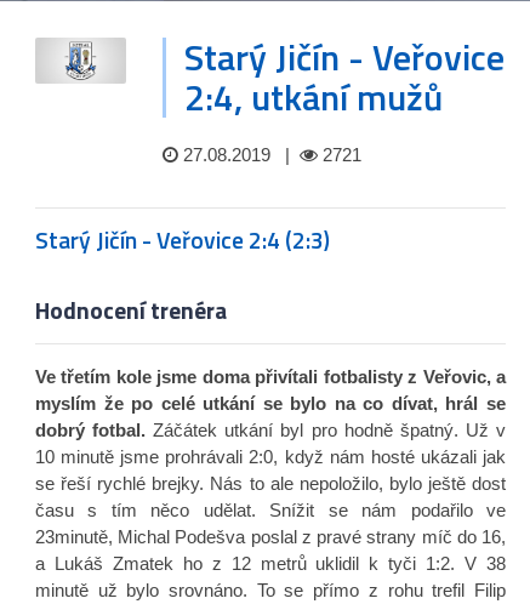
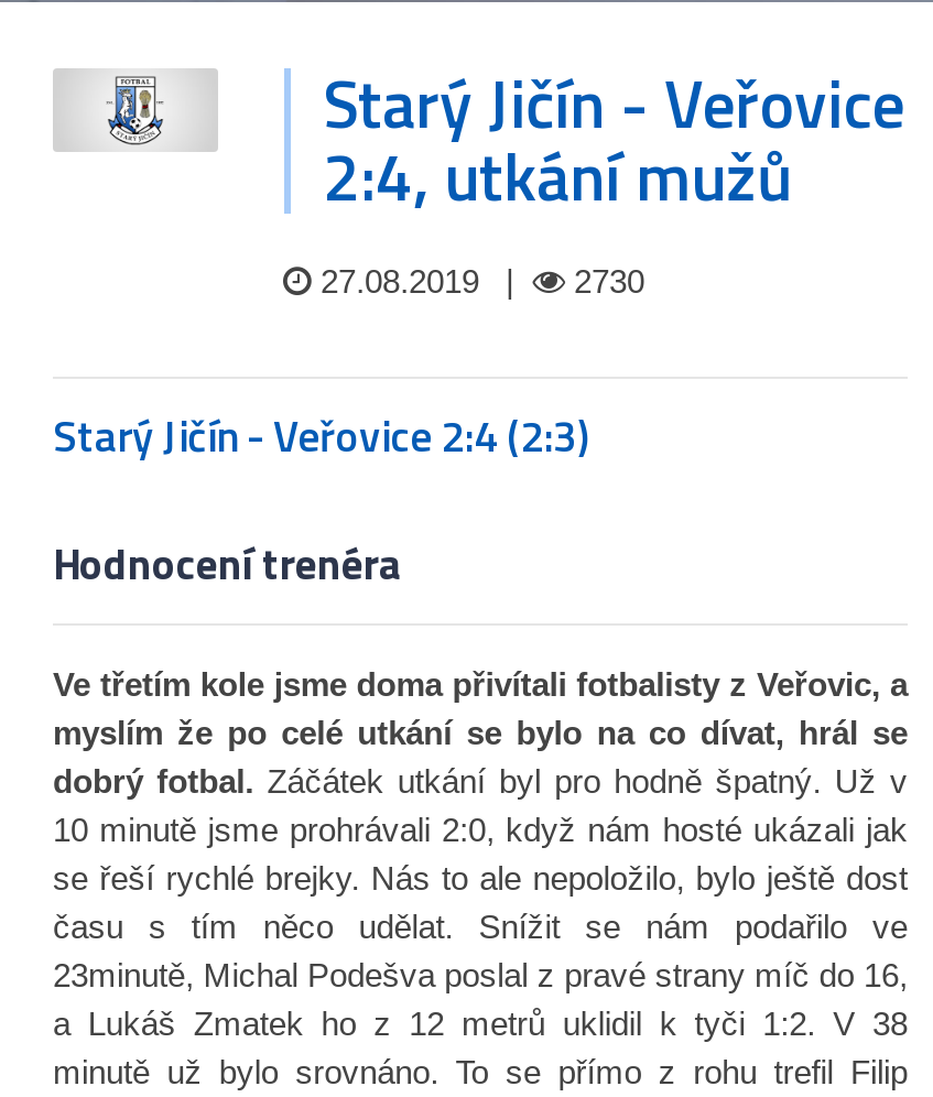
- 2721
+ 2730
